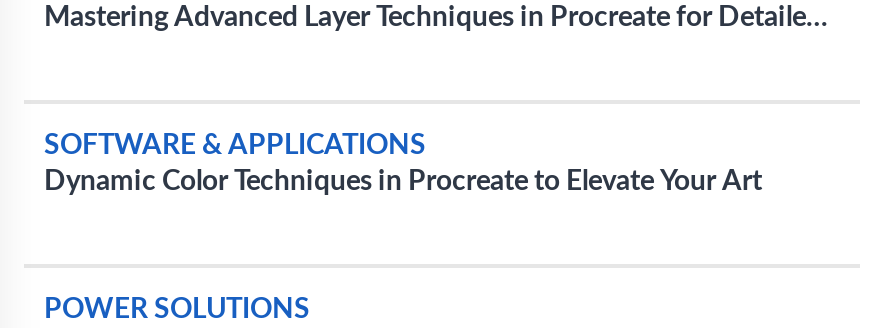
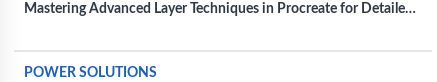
- SOFTWARE & APPLICATIONS
- Dynamic Color Techniques in Procreate to Elevate Your Art
